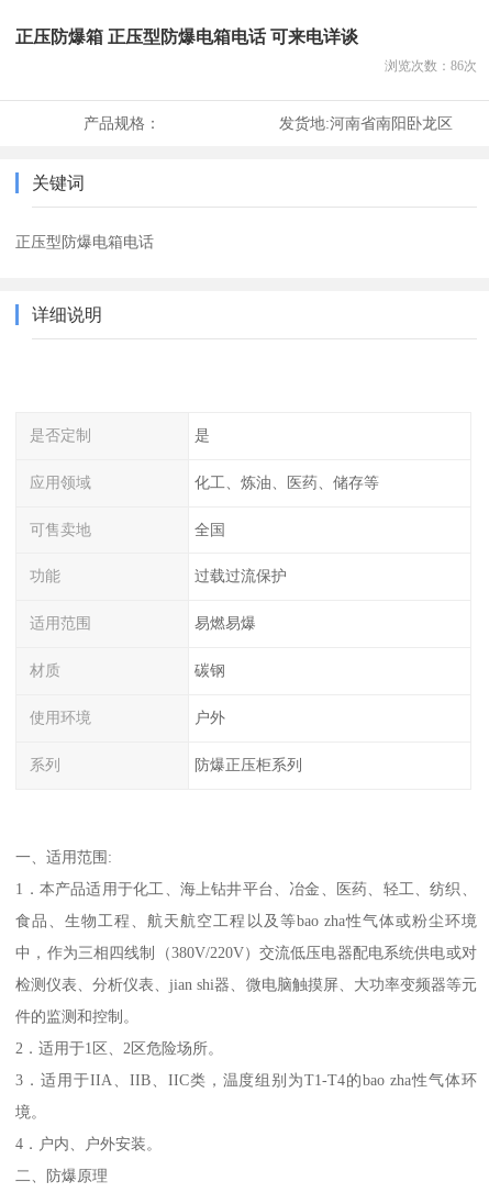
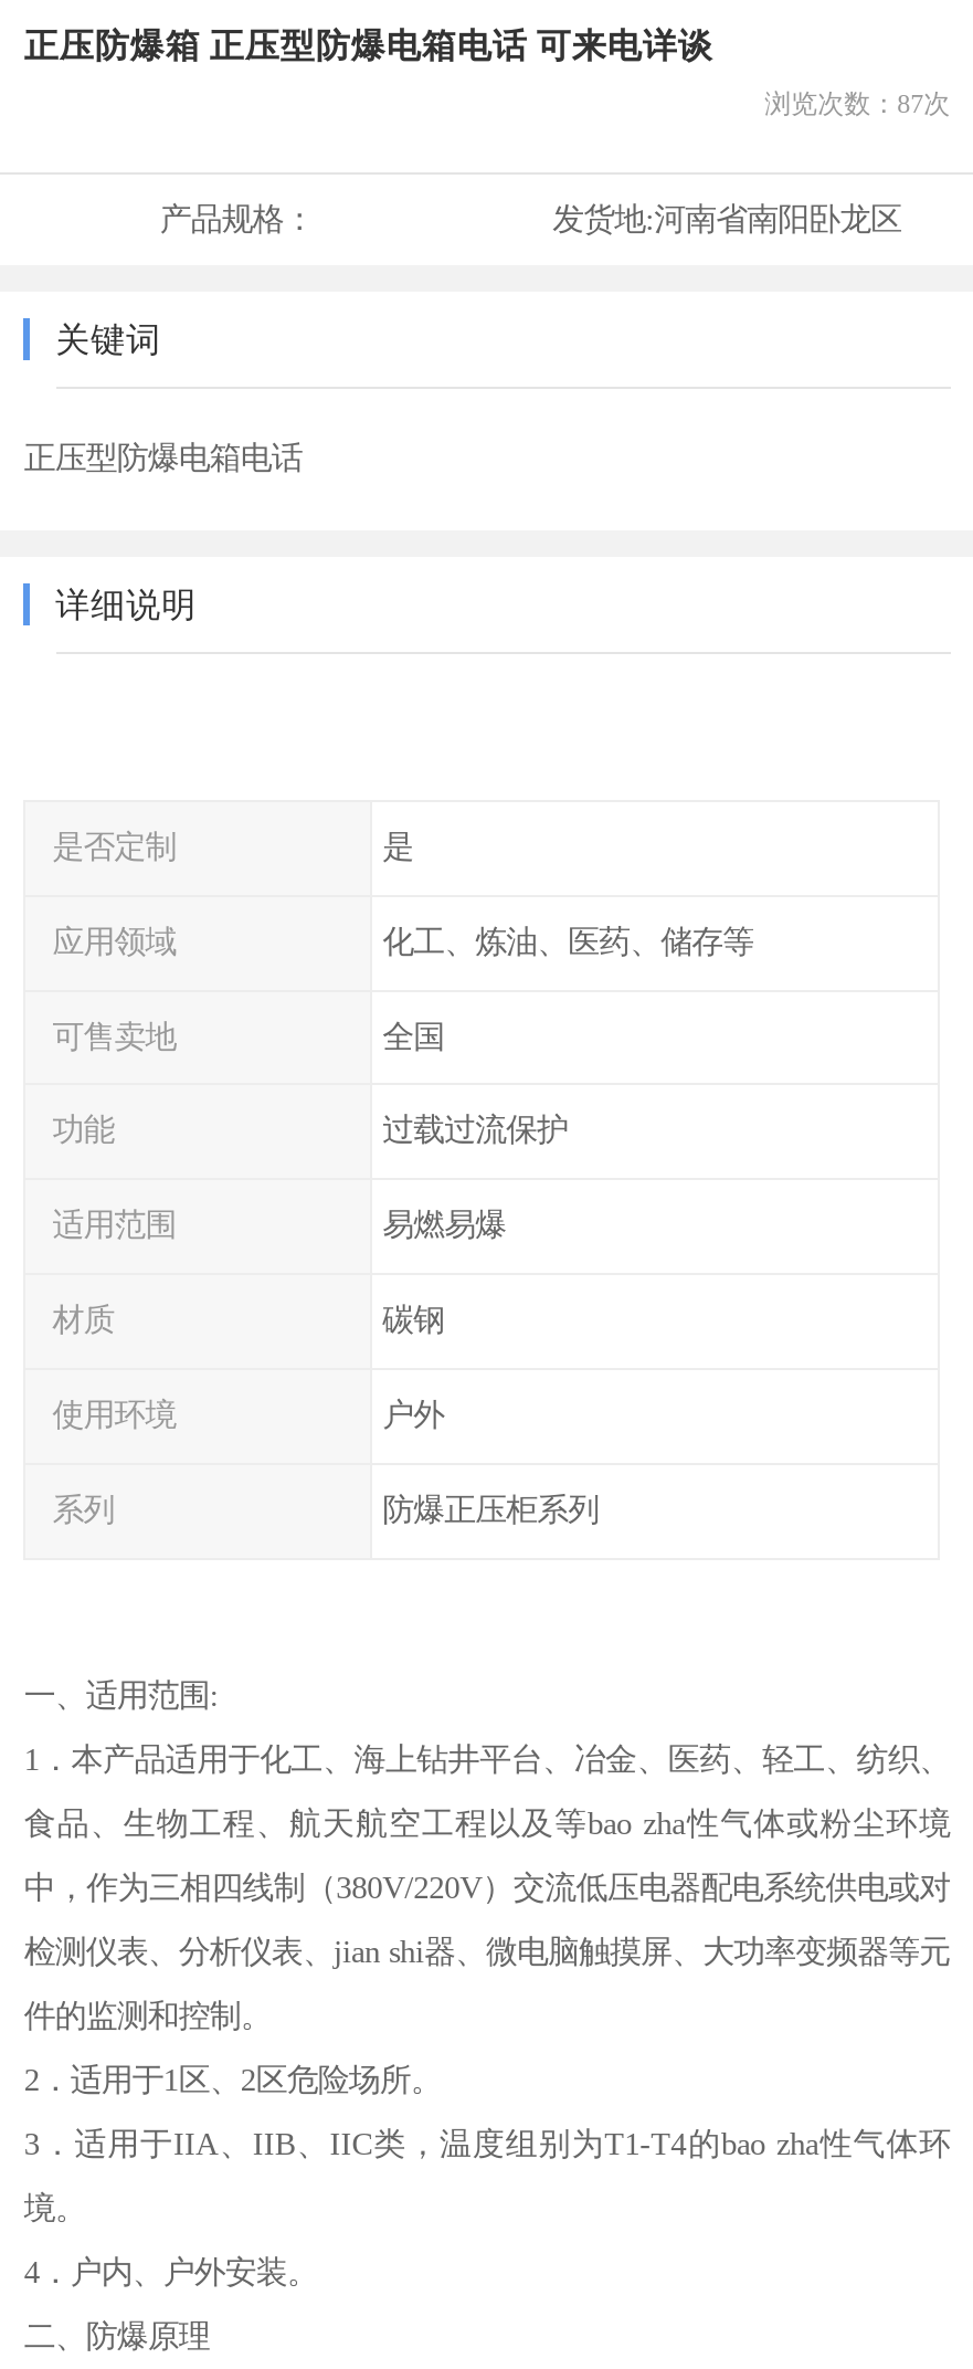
- 浏览次数：86次
+ 浏览次数：87次
